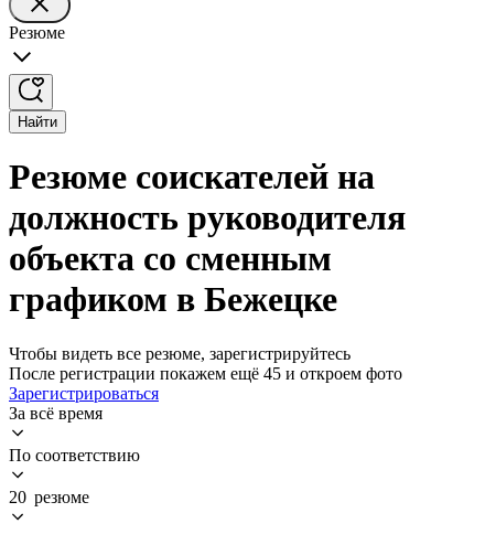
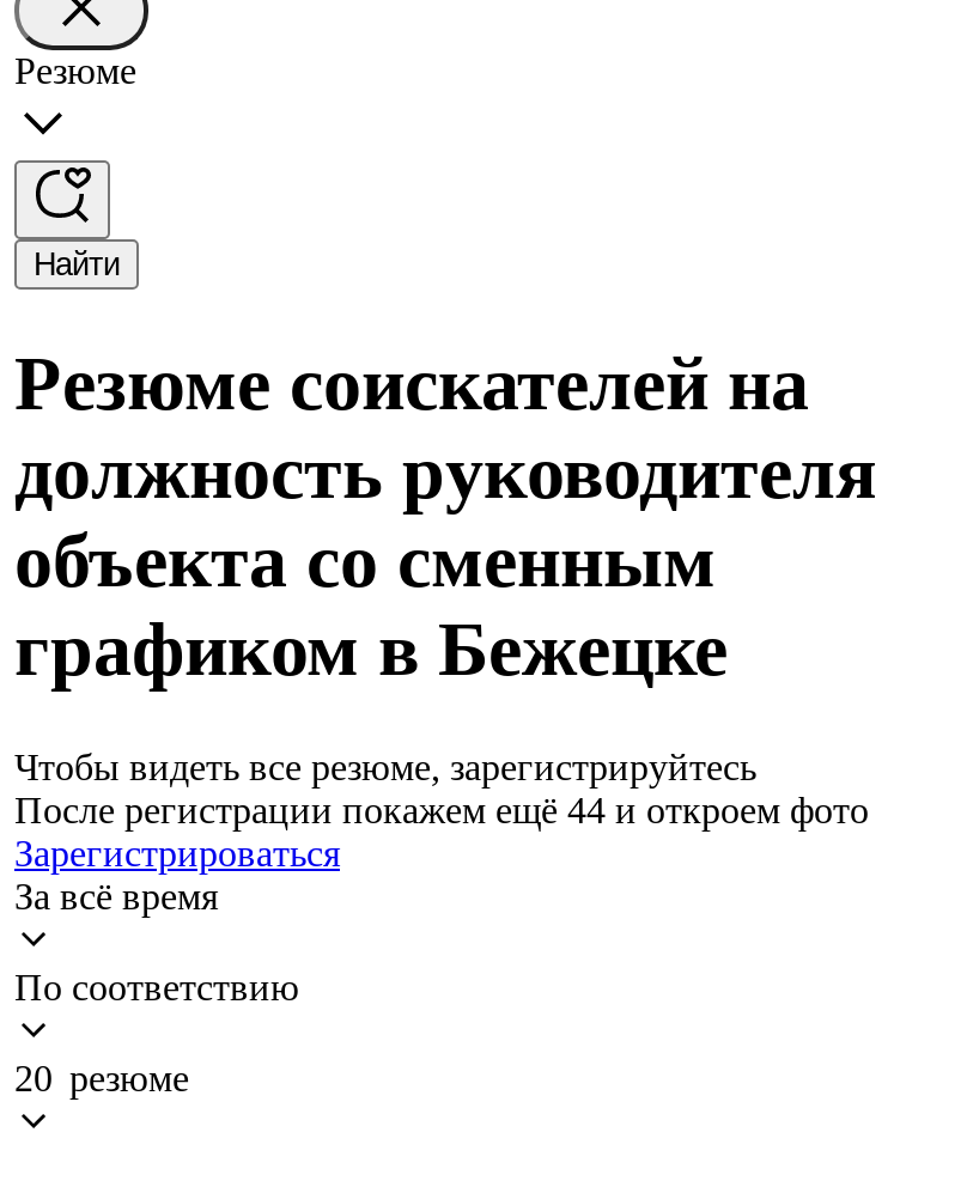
- После регистрации покажем ещё 45 и откроем фото
+ После регистрации покажем ещё 44 и откроем фото
